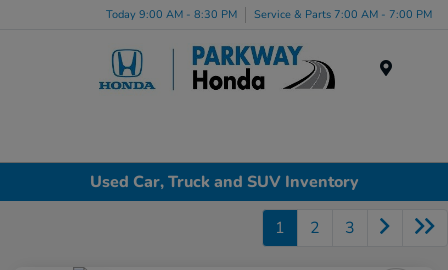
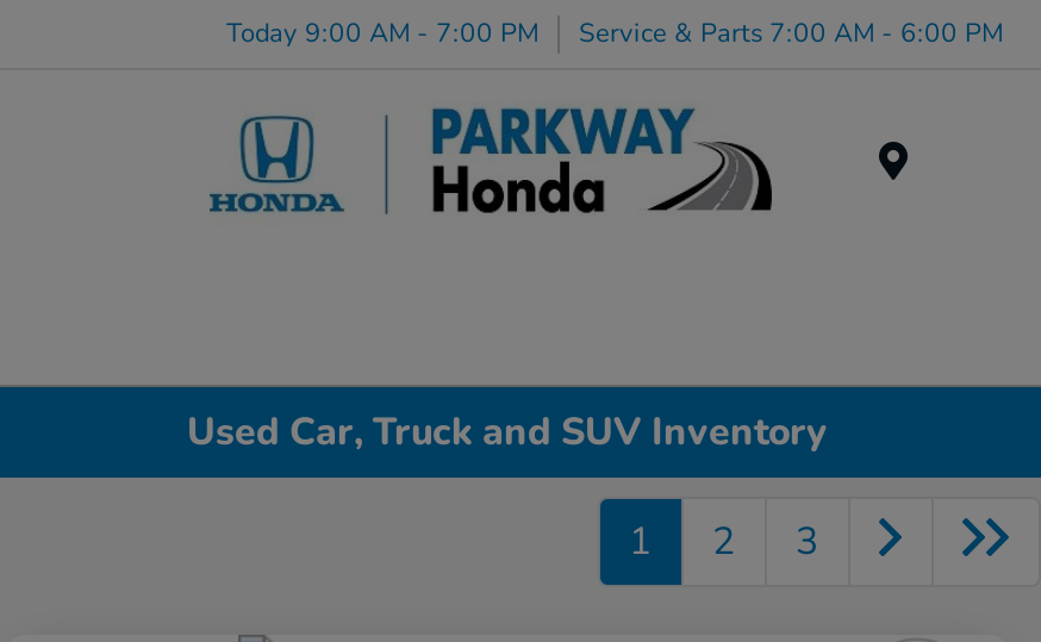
- Today 9:00 AM - 8:30 PM
+ Today 9:00 AM - 7:00 PM

- Service & Parts 7:00 AM - 7:00 PM
+ Service & Parts 7:00 AM - 6:00 PM
